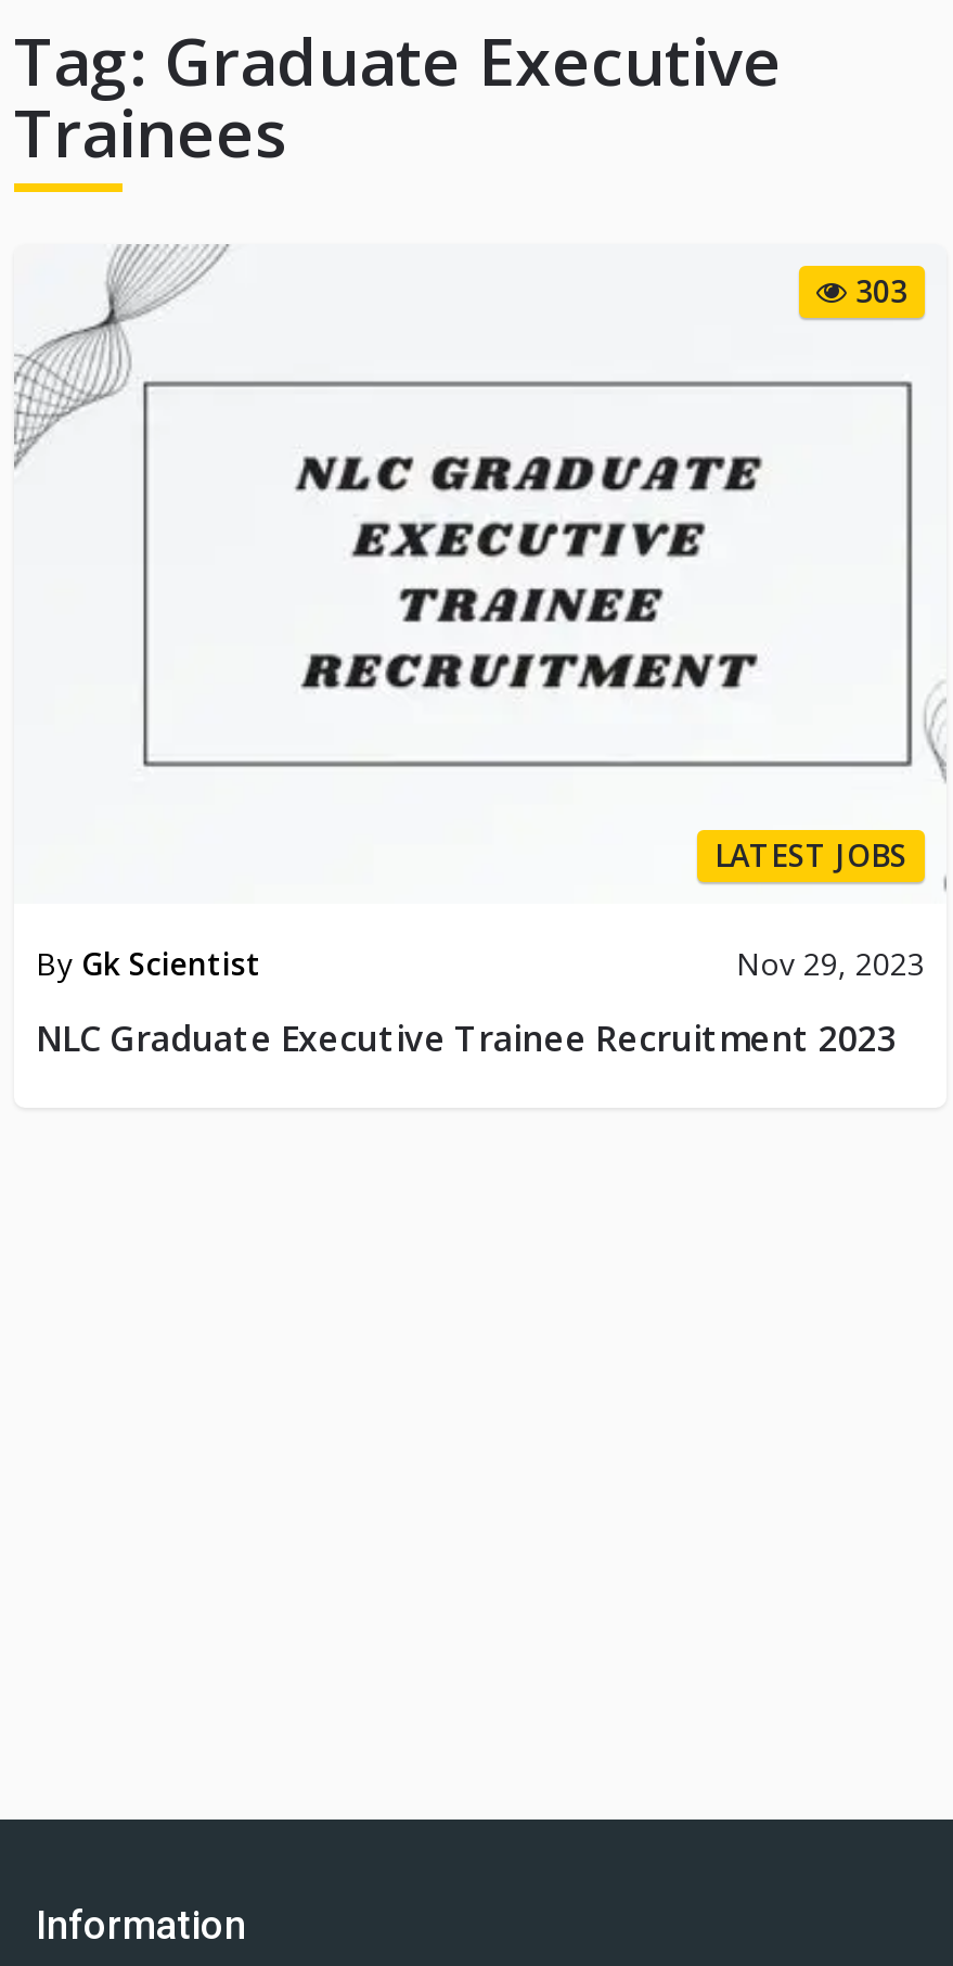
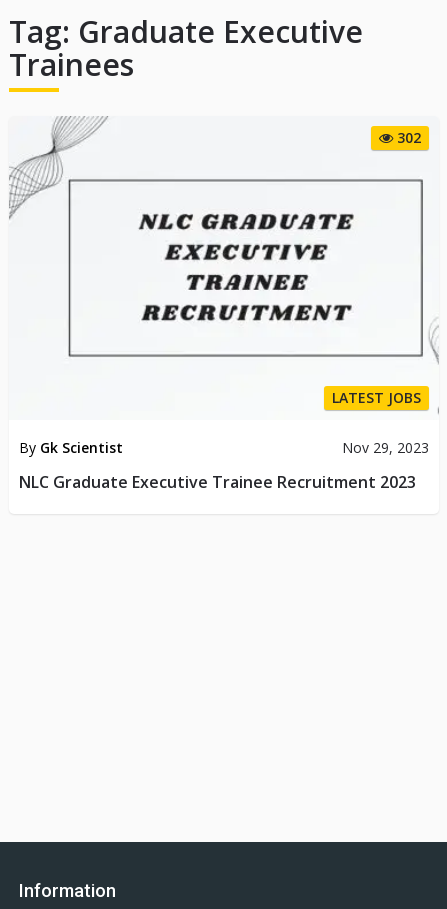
- 303
+ 302
